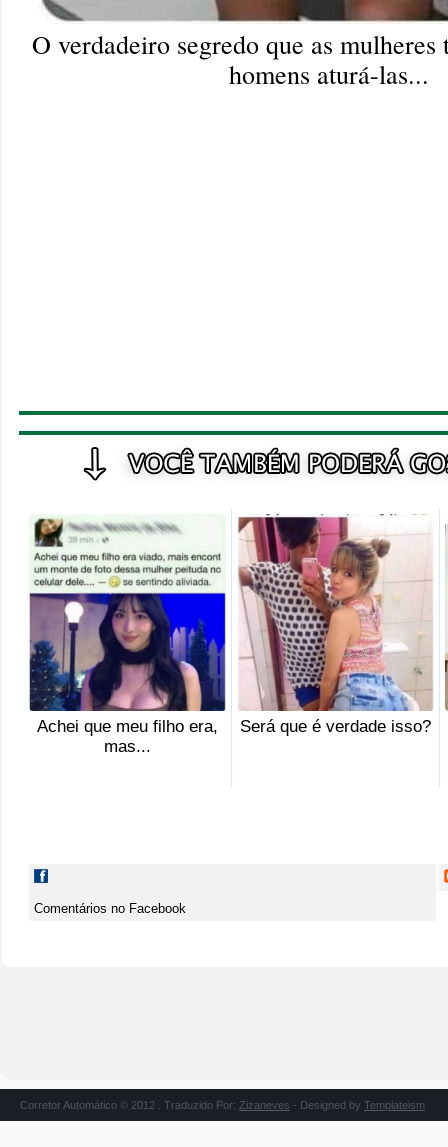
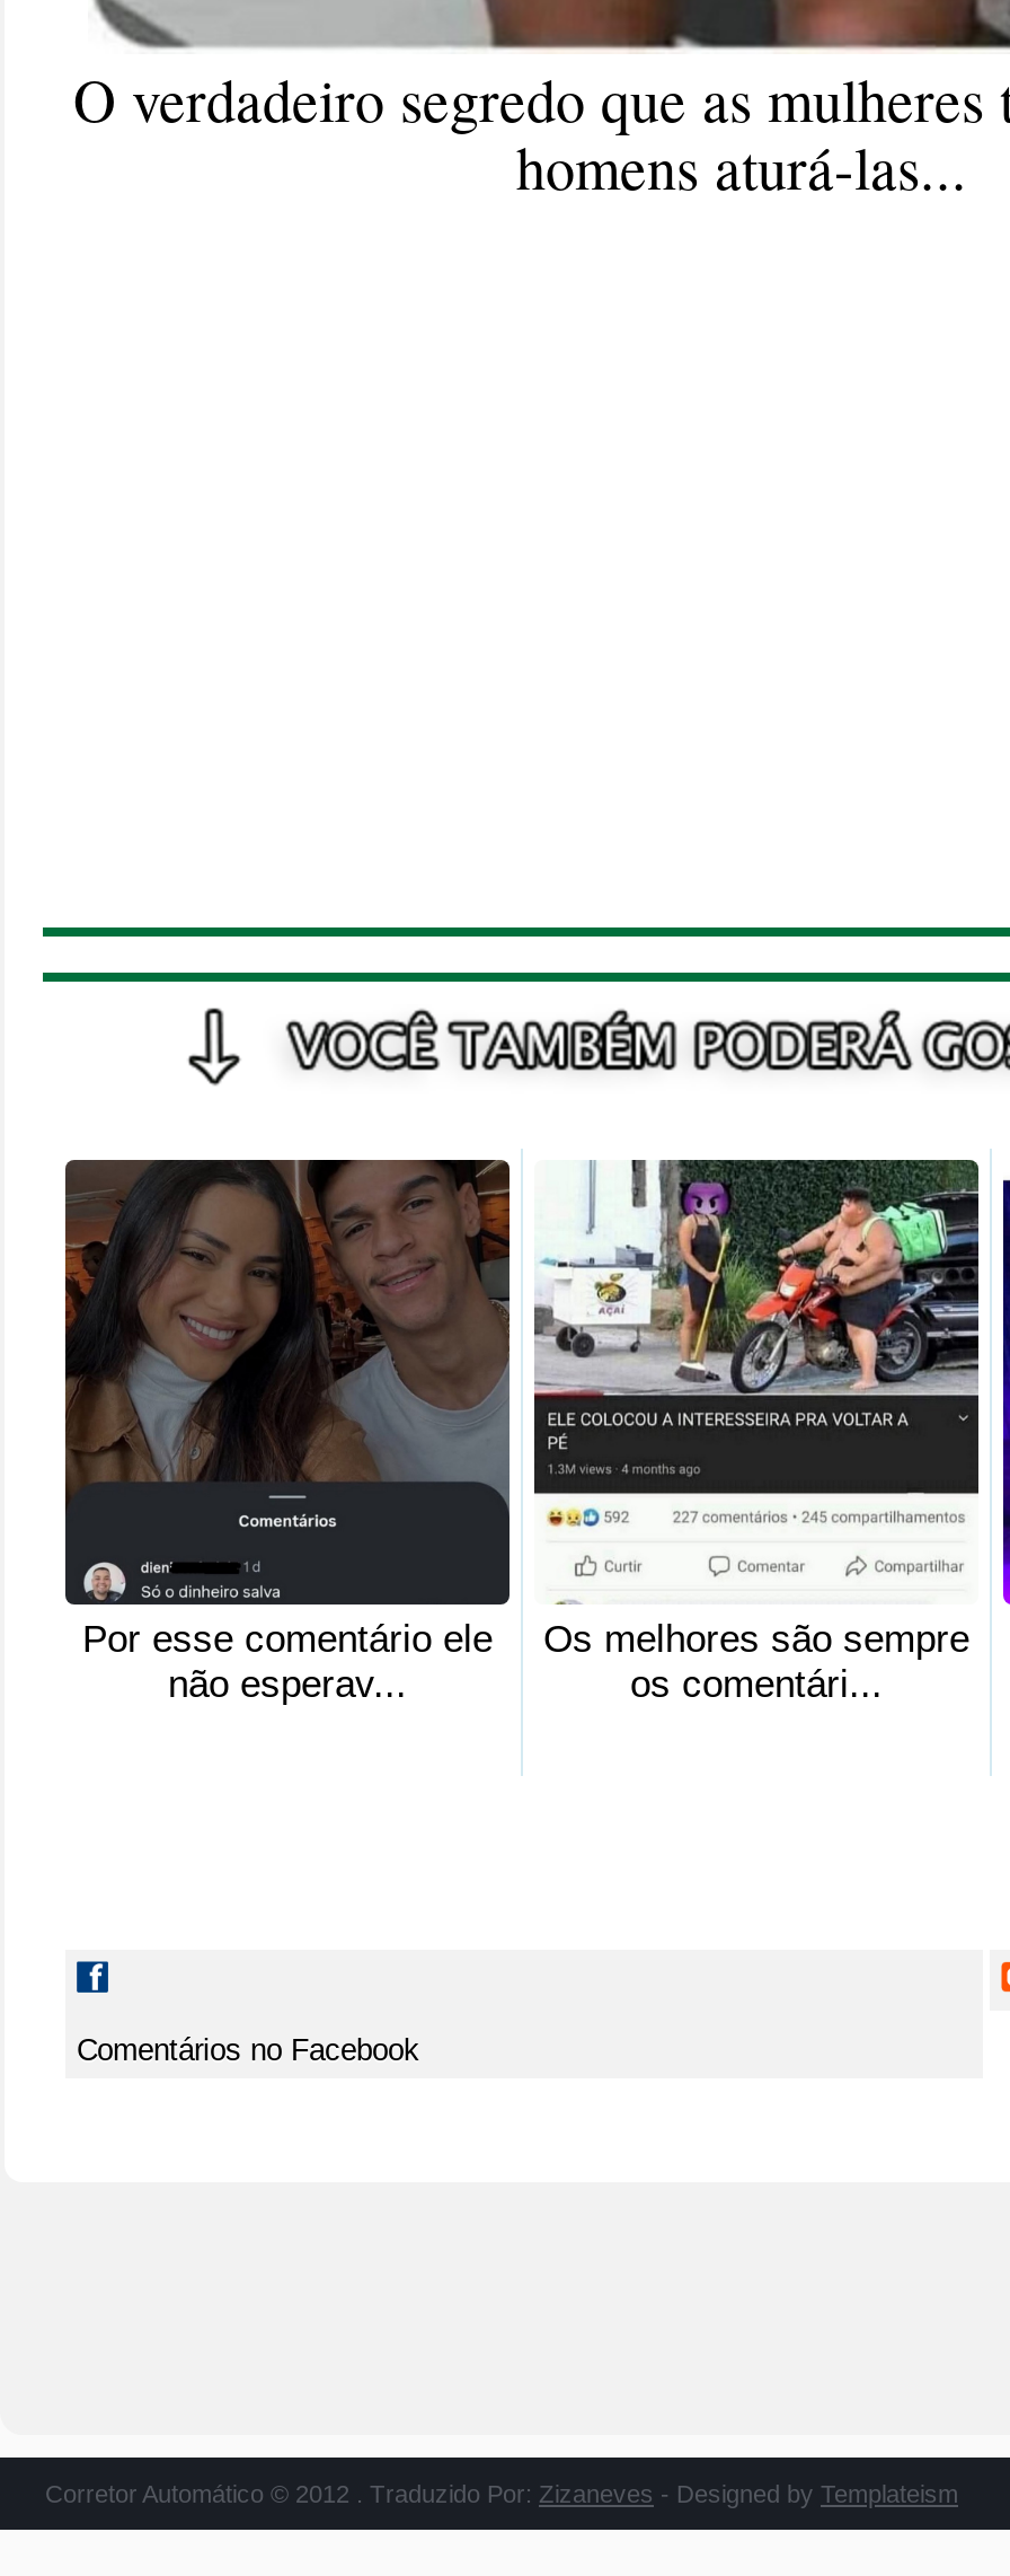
- [image]
- Achei que meu filho era,
- mas...
+ [image]
+ Por esse comentário ele
+ não esperav...

- [image]
- Será que é verdade isso?
+ [image]
+ Os melhores são sempre
+ os comentári...
